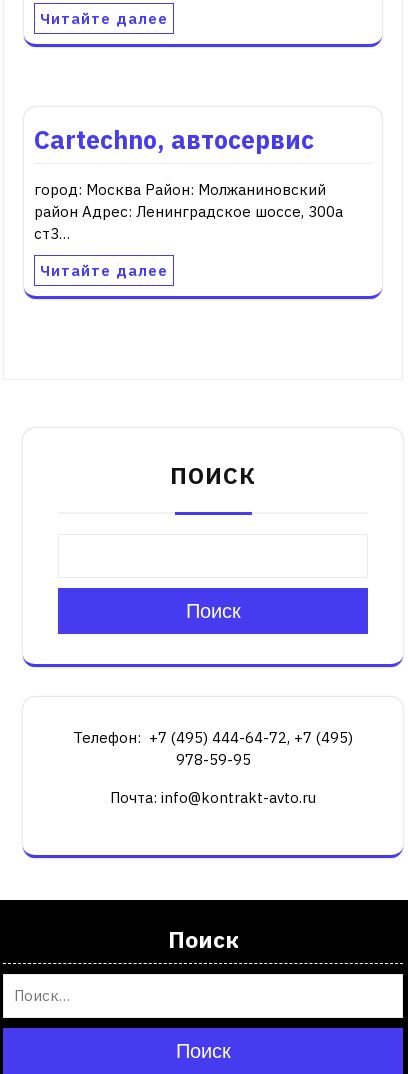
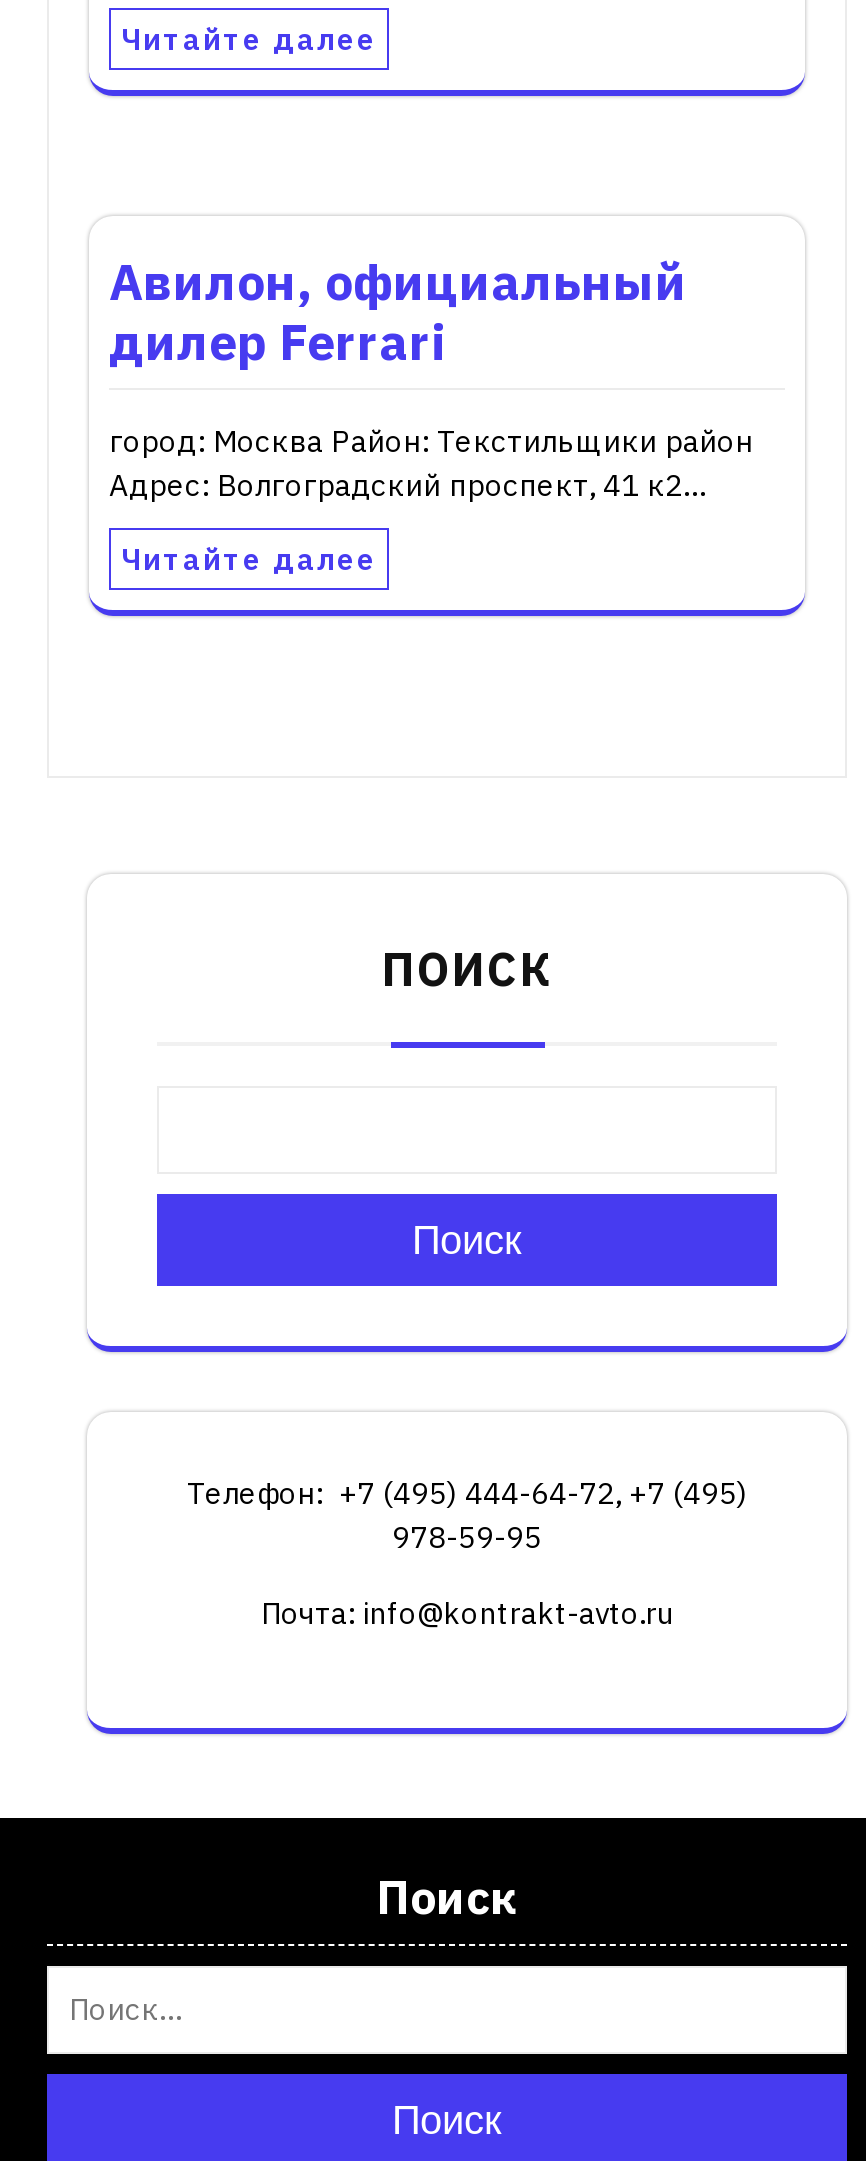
- Cartechno, автосервис
+ Авилон, официальный
+ дилер Ferrari

- город: Москва Район: Молжаниновский
- район Адрес: Ленинградское шоссе, 300а
- ст3…
+ город: Москва Район: Текстильщики район
+ Адрес: Волгоградский проспект, 41 к2…
